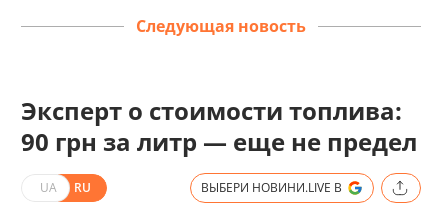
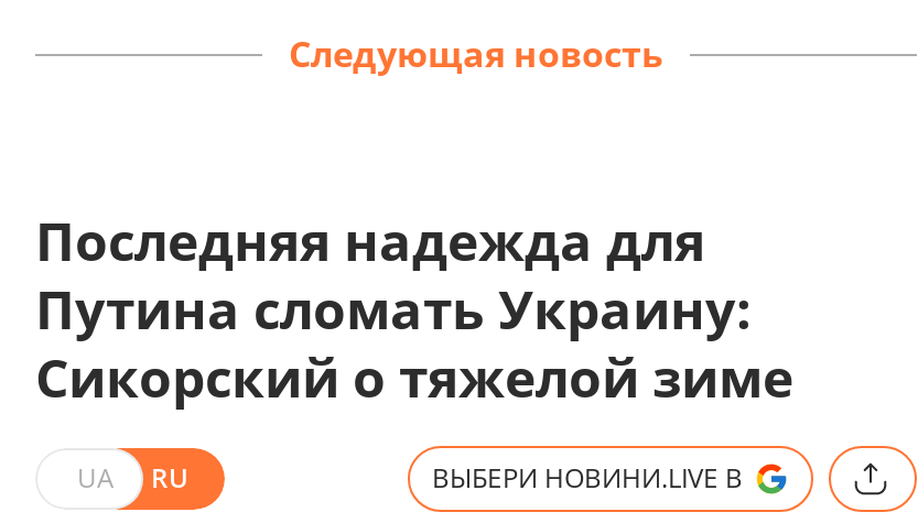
- Эксперт о стоимости топлива:
- 90 грн за литр — еще не предел
+ Последняя надежда для
+ Путина сломать Украину:
+ Сикорский о тяжелой зиме
